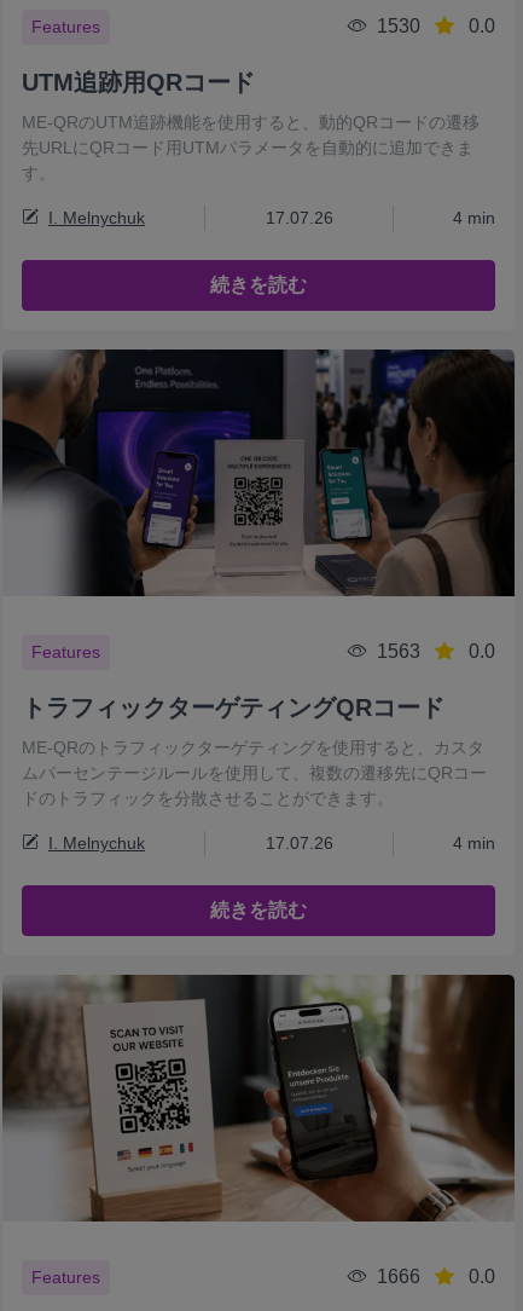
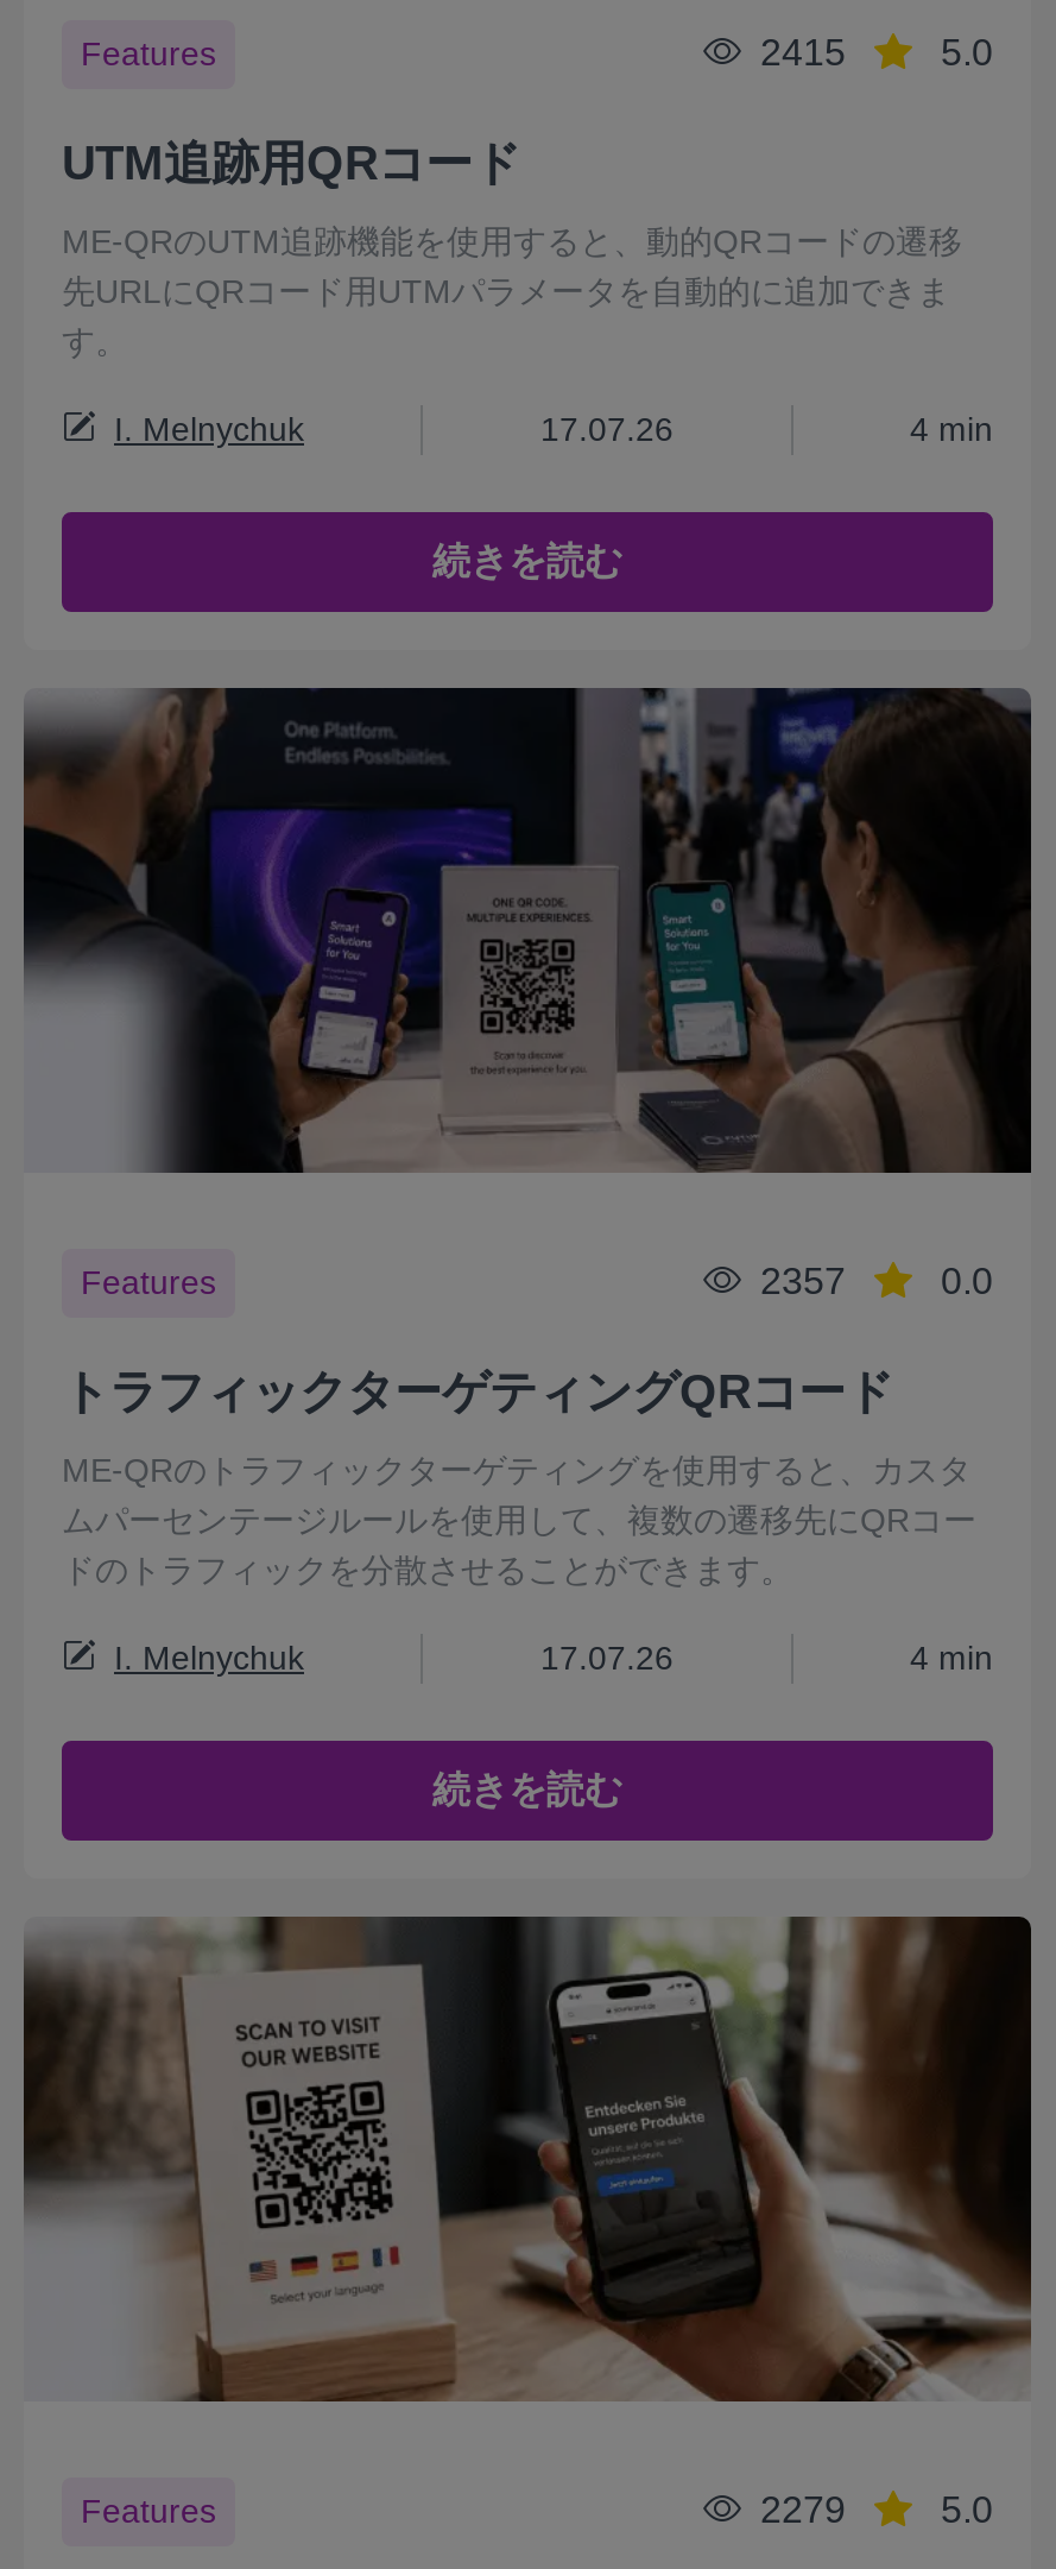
- 1530
+ 2415

- 0.0
+ 5.0

- 1563
+ 2357

- 1666
+ 2279

- 0.0
+ 5.0
